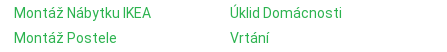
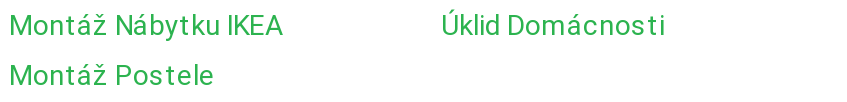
- Vrtání
